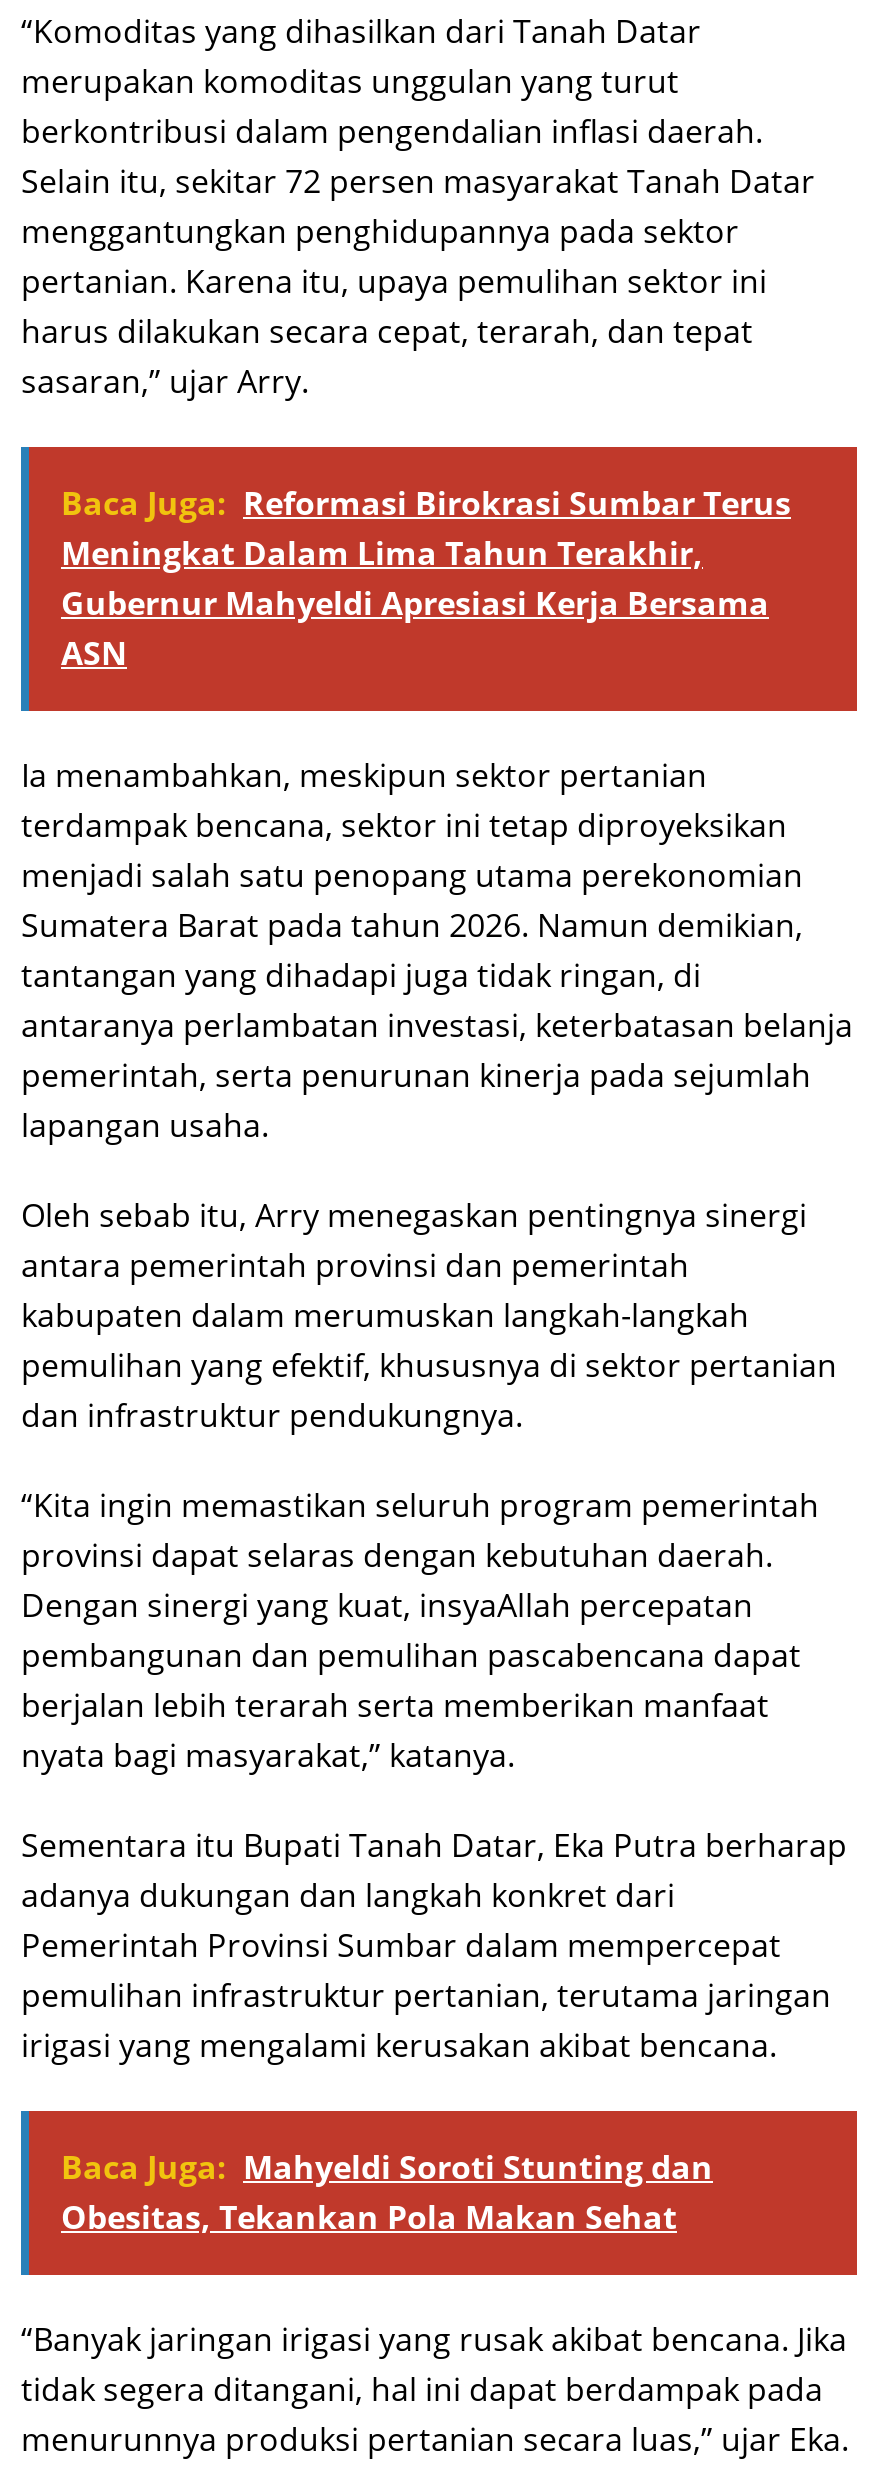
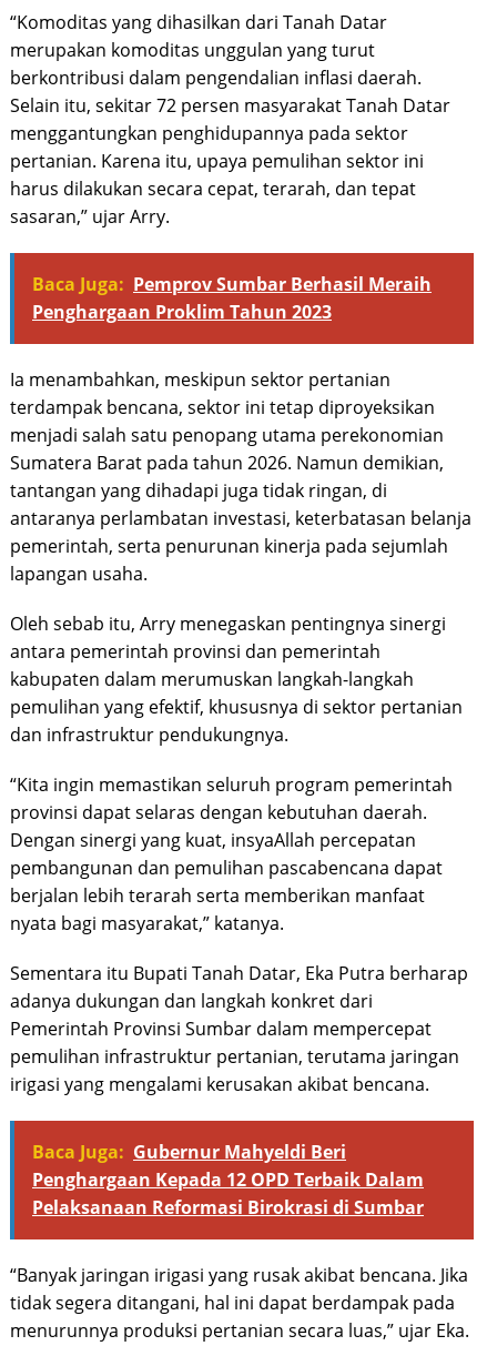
- Baca Juga: Reformasi Birokrasi Sumbar Terus
- Meningkat Dalam Lima Tahun Terakhir,
- Gubernur Mahyeldi Apresiasi Kerja Bersama
- ASN
+ Baca Juga: Pemprov Sumbar Berhasil Meraih
+ Penghargaan Proklim Tahun 2023

moved up: Ia menambahkan, meskipun sektor pertanian | terdampak bencana, sektor ini tetap diproyeksikan | menjadi salah satu penopang utama perekonomian | ... | pemulihan infrastruktur pertanian, terutama jaringan | irigasi yang mengalami kerusakan akibat bencana.

- Baca Juga: Mahyeldi Soroti Stunting dan
- Obesitas, Tekankan Pola Makan Sehat
+ Baca Juga: Gubernur Mahyeldi Beri
+ Penghargaan Kepada 12 OPD Terbaik Dalam
+ Pelaksanaan Reformasi Birokrasi di Sumbar
